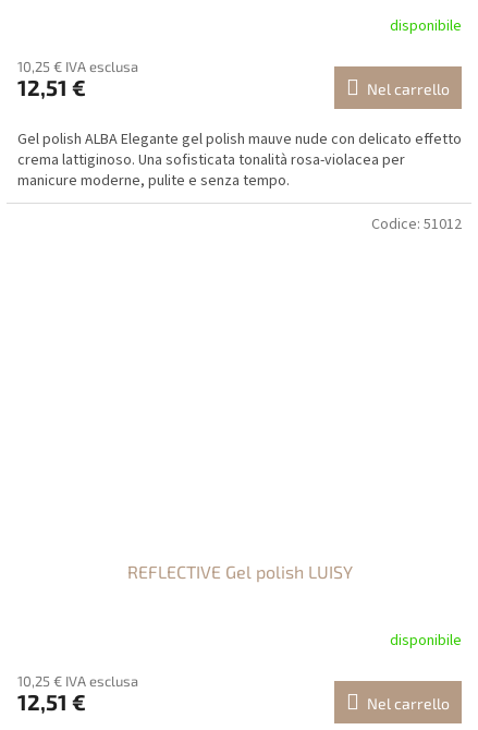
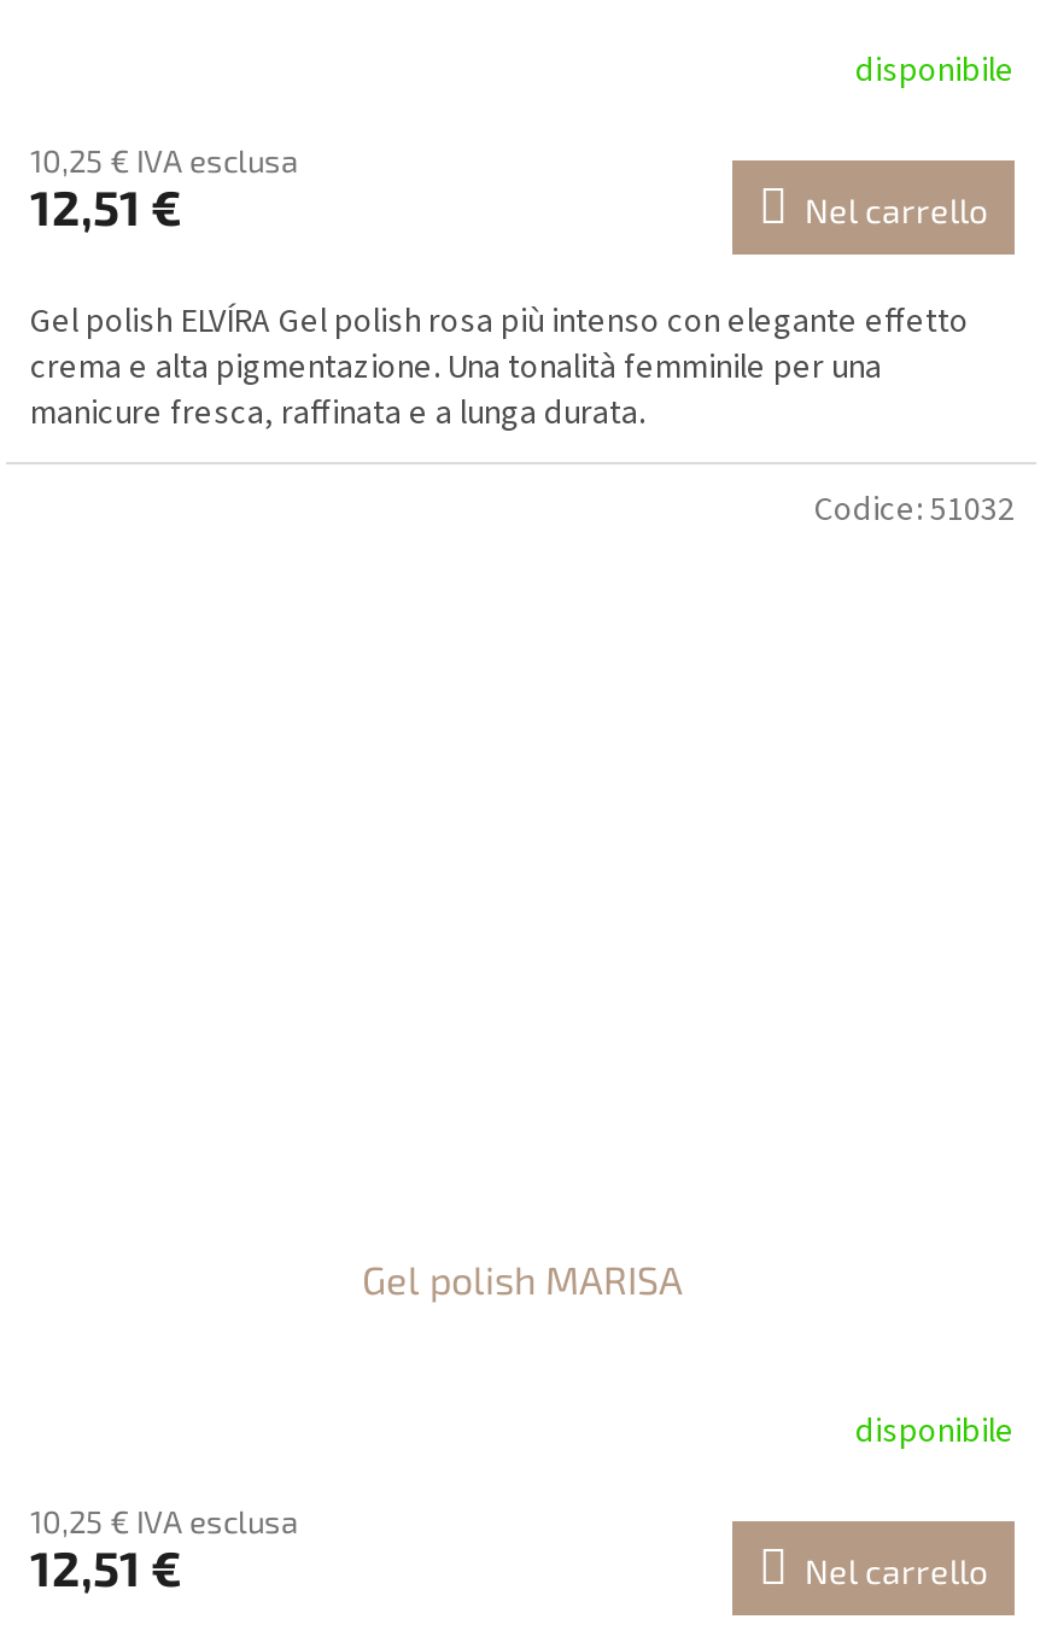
- Gel polish ALBA Elegante gel polish mauve nude con delicato effetto
- crema lattiginoso. Una sofisticata tonalità rosa-violacea per
- manicure moderne, pulite e senza tempo.
+ Gel polish ELVÍRA Gel polish rosa più intenso con elegante effetto
+ crema e alta pigmentazione. Una tonalità femminile per una
+ manicure fresca, raffinata e a lunga durata.

- Codice: 51012
+ Codice: 51032

- REFLECTIVE Gel polish LUISY
+ Gel polish MARISA
